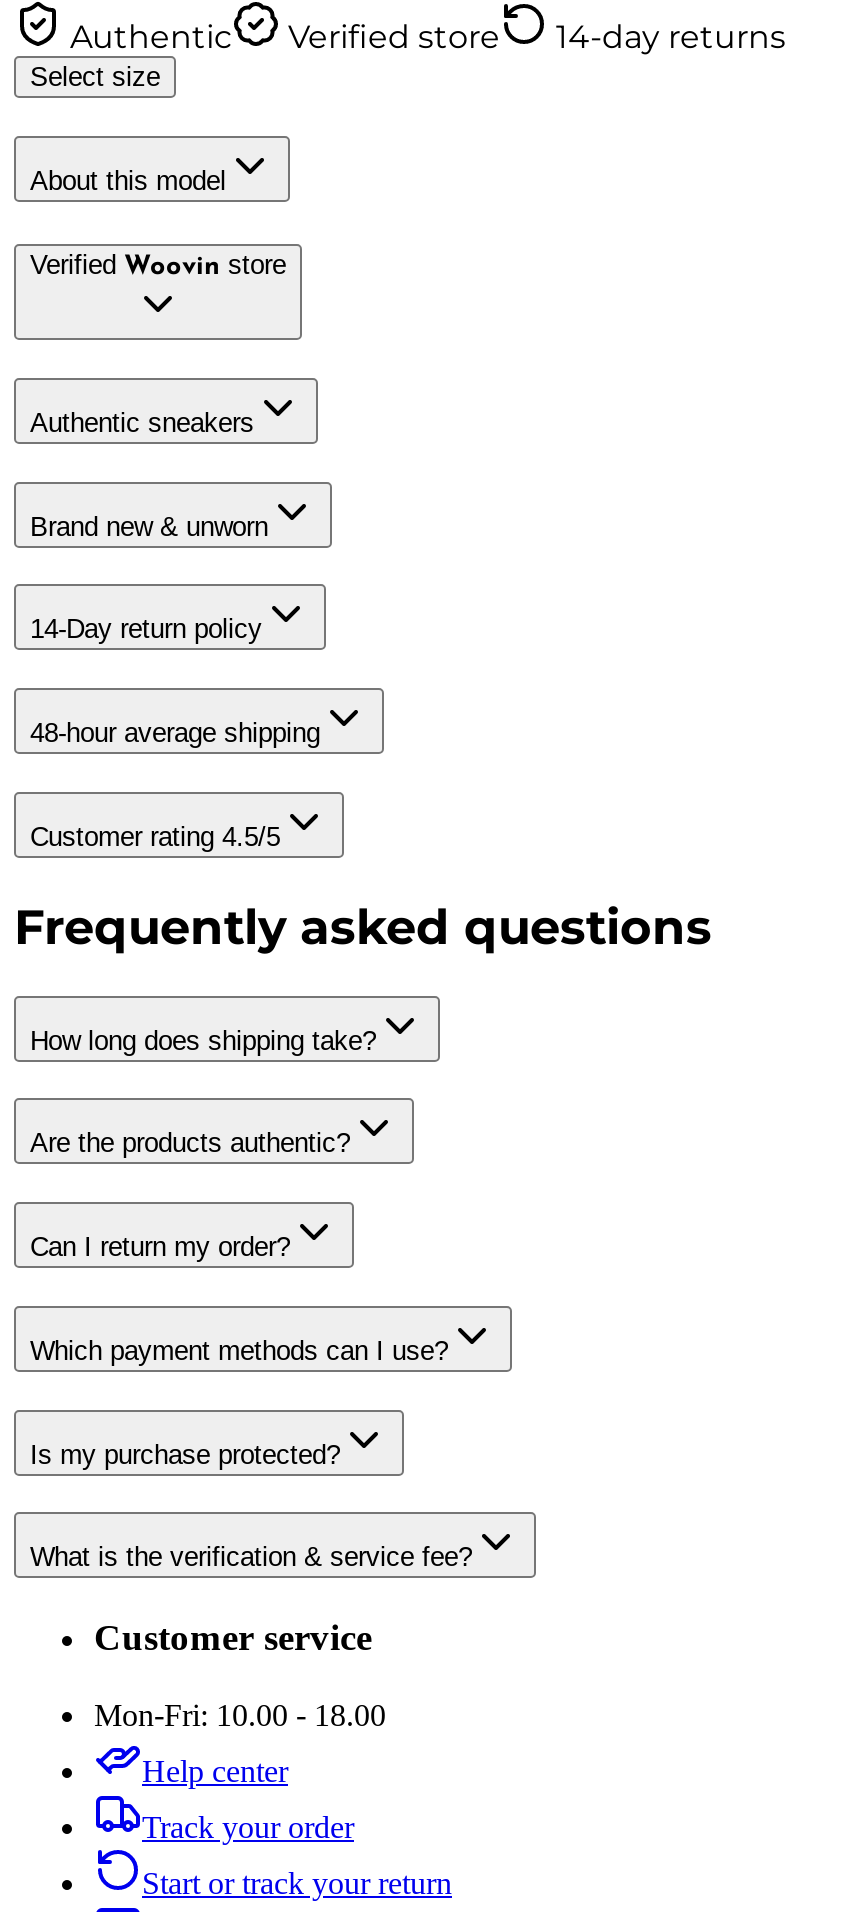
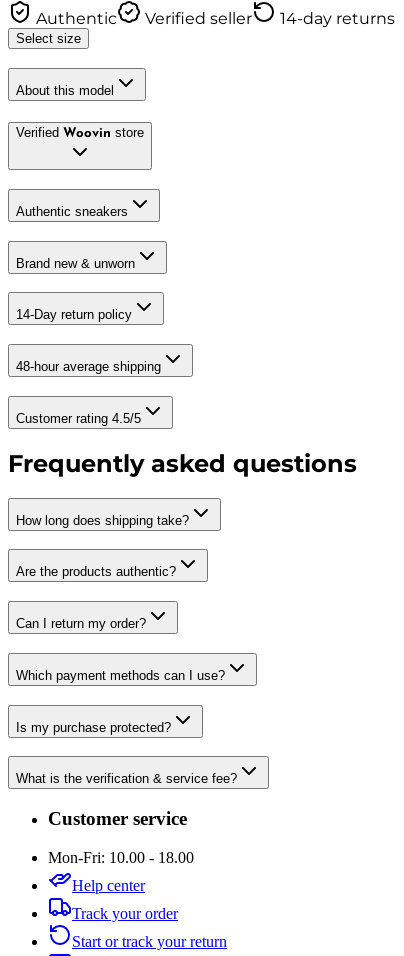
- Verified store
+ Verified seller
